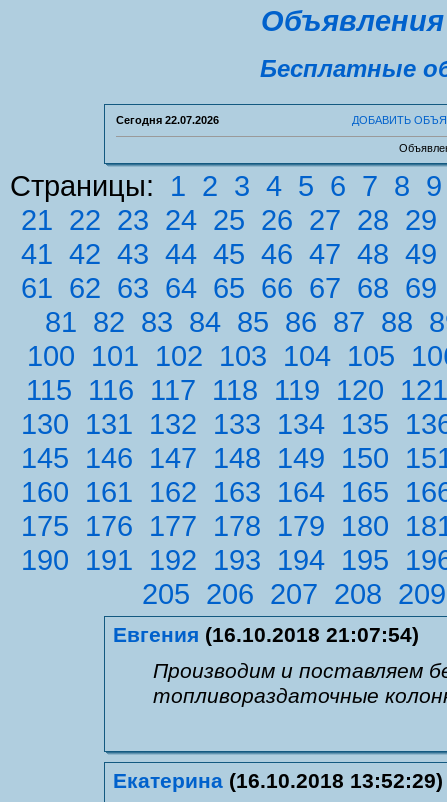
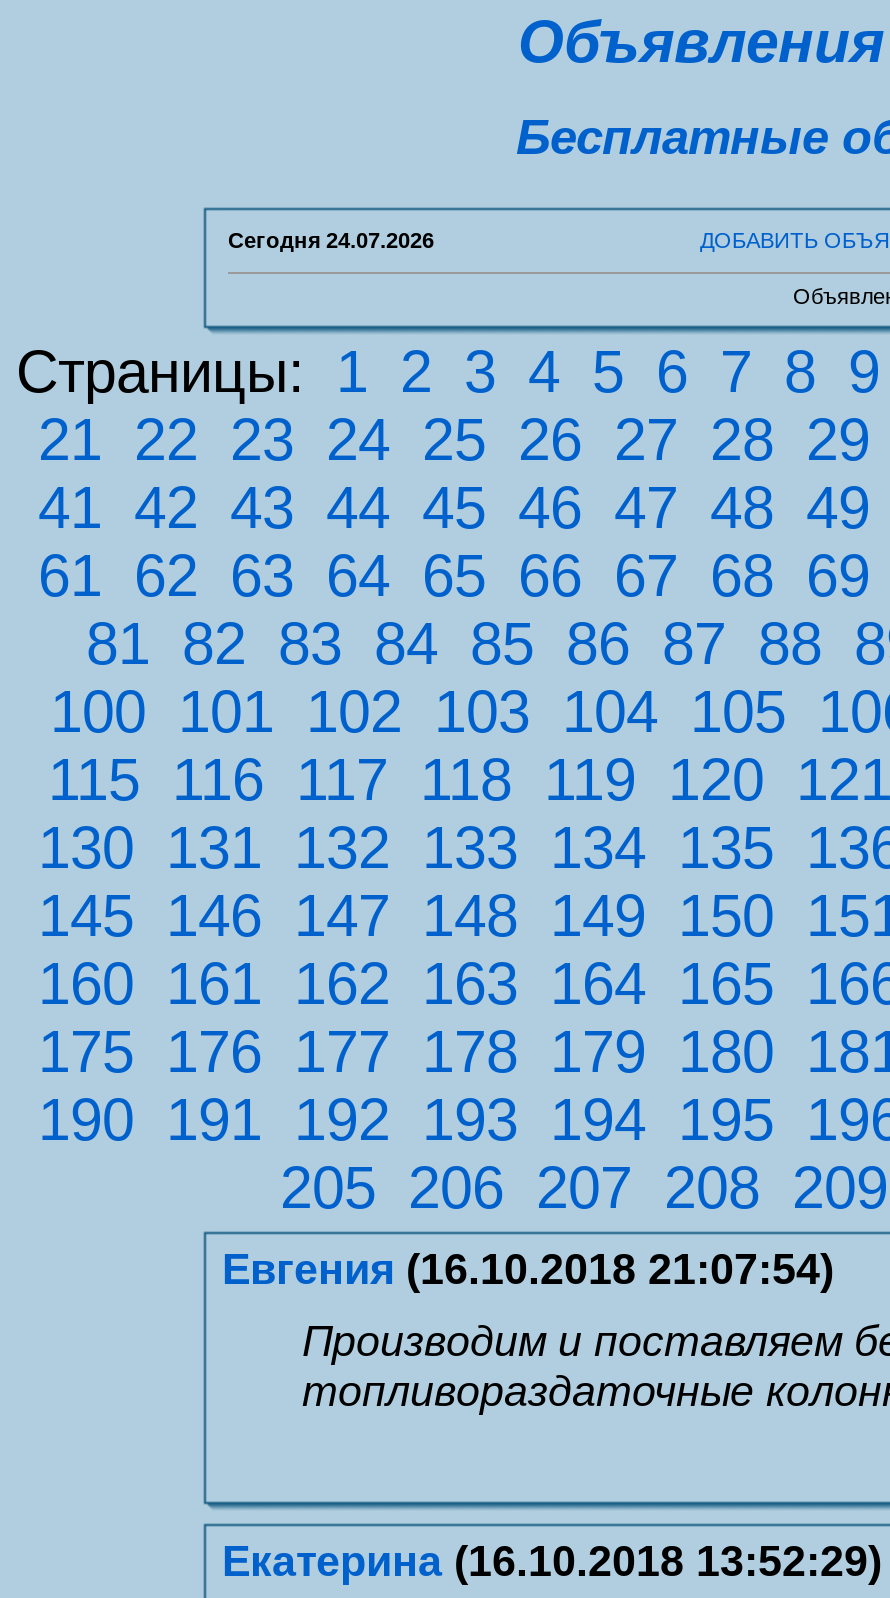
- Сегодня 22.07.2026
+ Сегодня 24.07.2026
